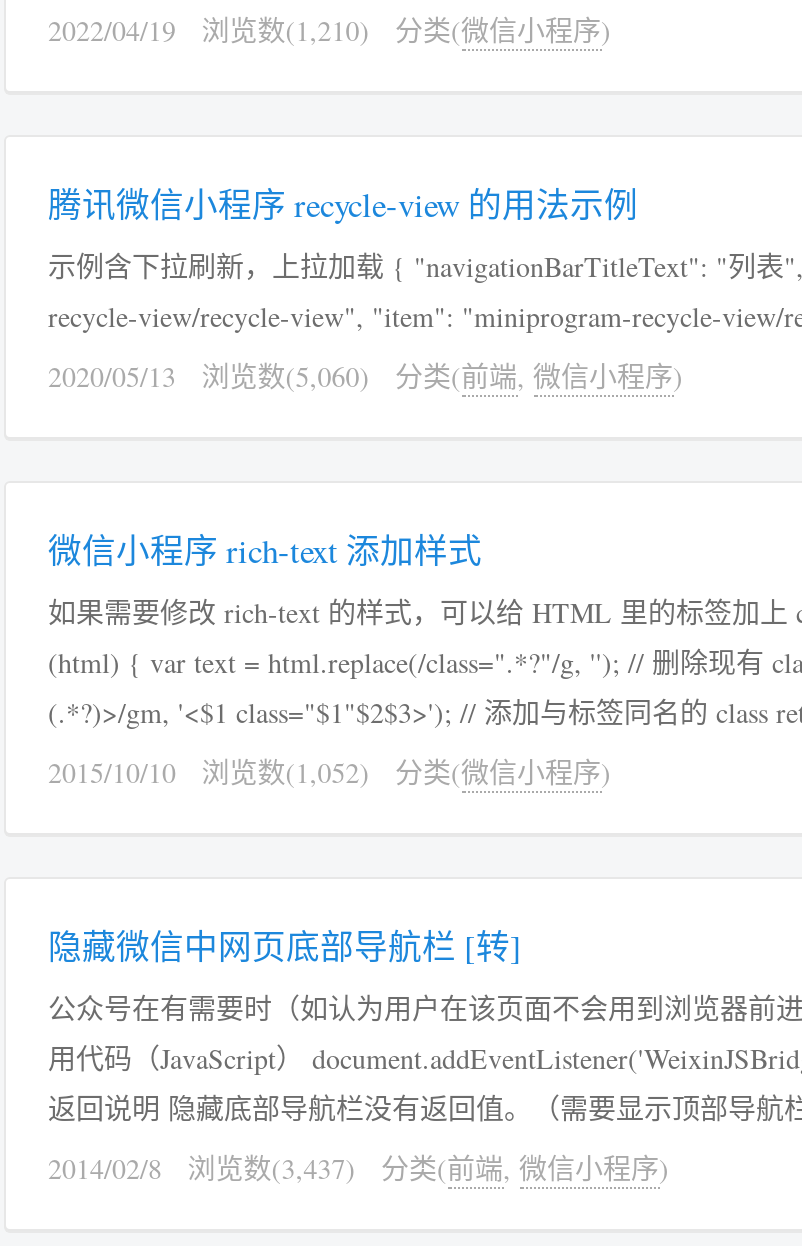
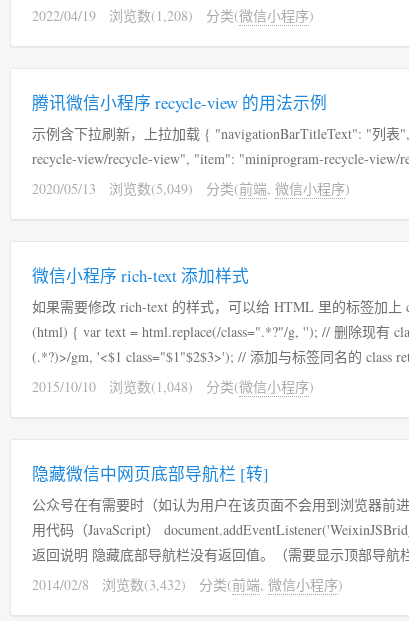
- 2022/04/19 浏览数(1,210) 分类(微信小程序)
+ 2022/04/19 浏览数(1,208) 分类(微信小程序)

- 2020/05/13 浏览数(5,060) 分类(前端,微信小程序)
+ 2020/05/13 浏览数(5,049) 分类(前端,微信小程序)

- 2015/10/10 浏览数(1,052) 分类(微信小程序)
+ 2015/10/10 浏览数(1,048) 分类(微信小程序)

- 2014/02/8 浏览数(3,437) 分类(前端,微信小程序)
+ 2014/02/8 浏览数(3,432) 分类(前端,微信小程序)
